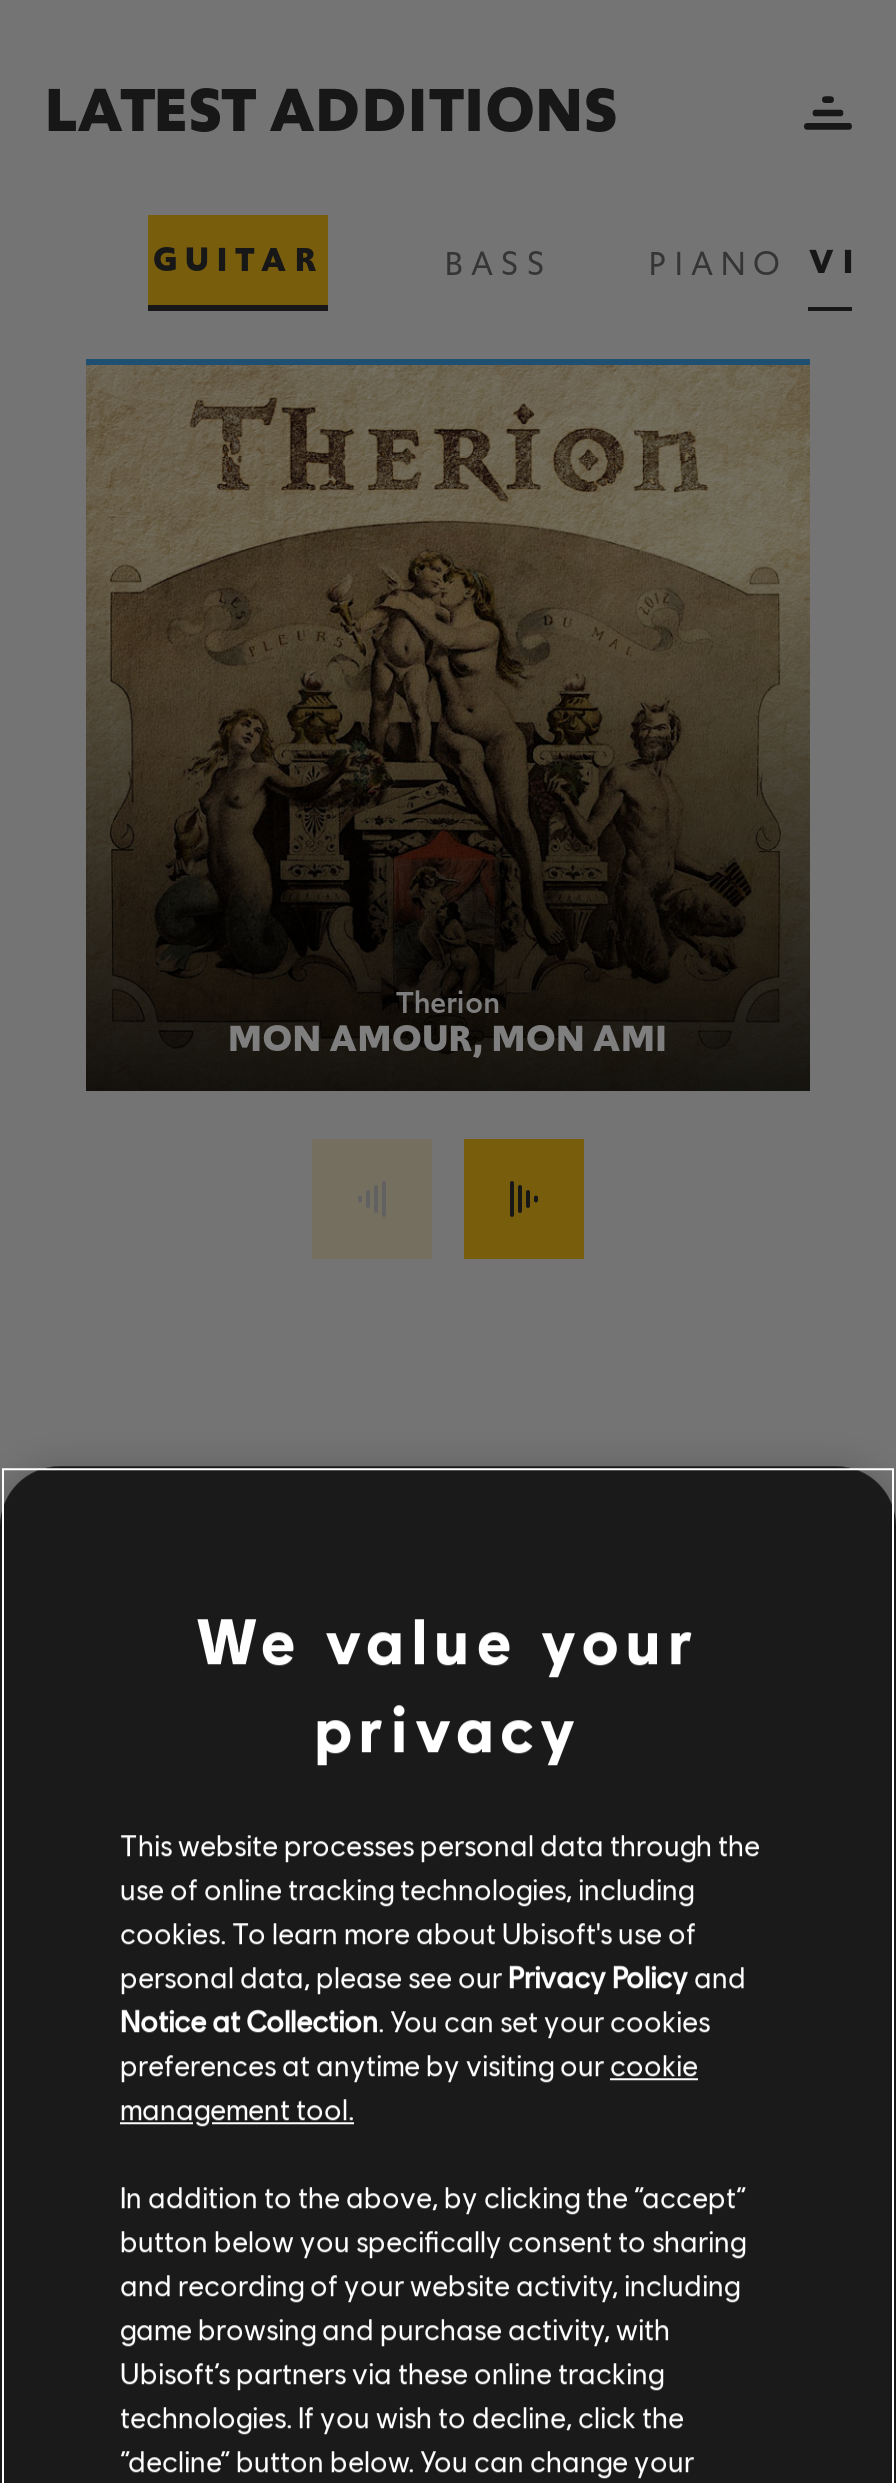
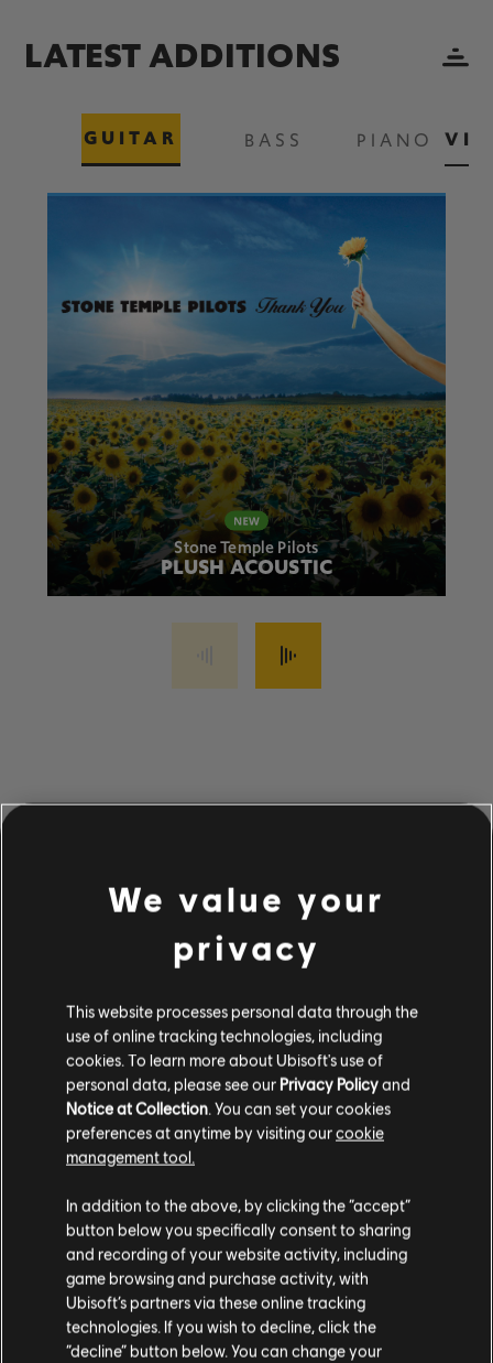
- [image]
- Therion
- MON AMOUR, MON AMI
+ [image]
+ Stone Temple Pilots
+ PLUSH ACOUSTIC
